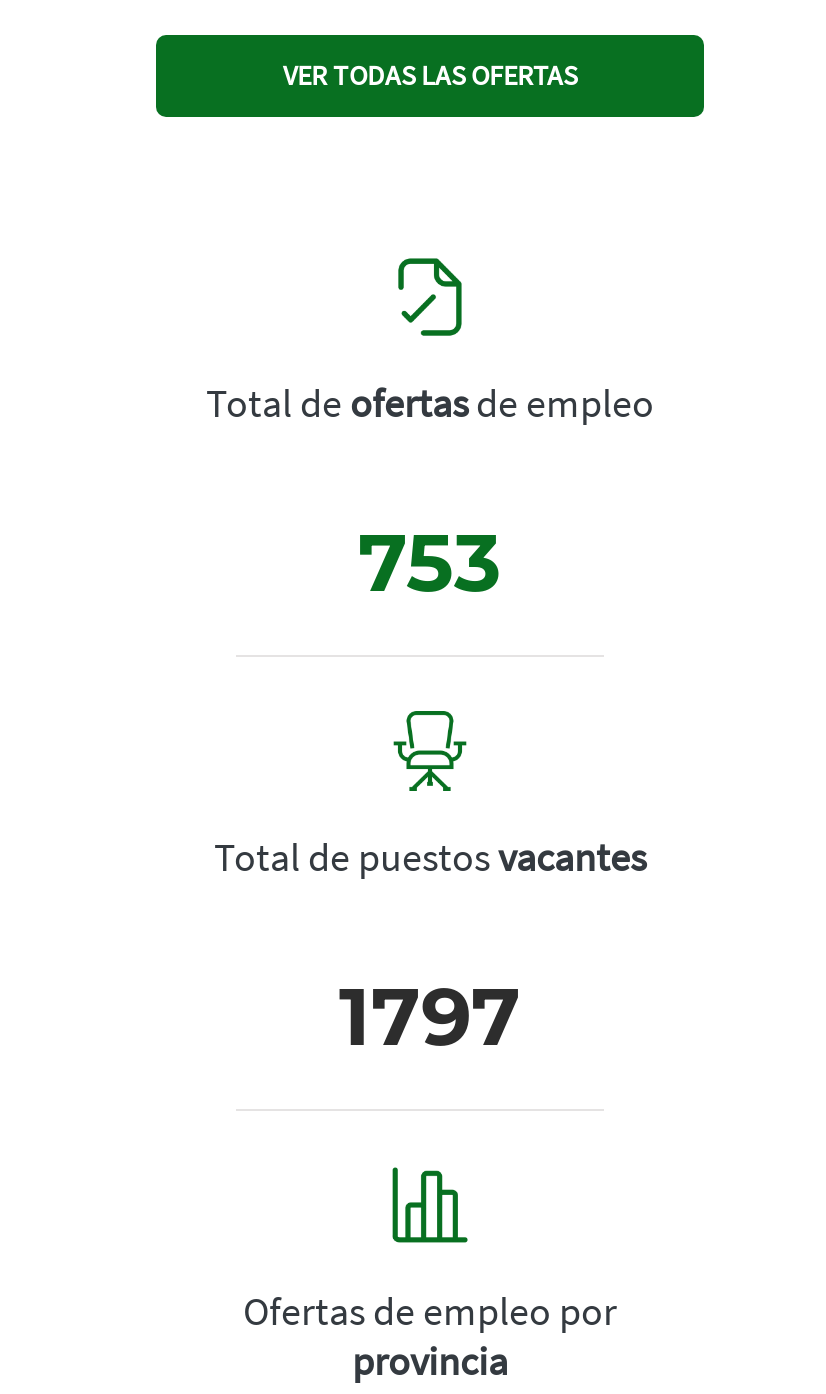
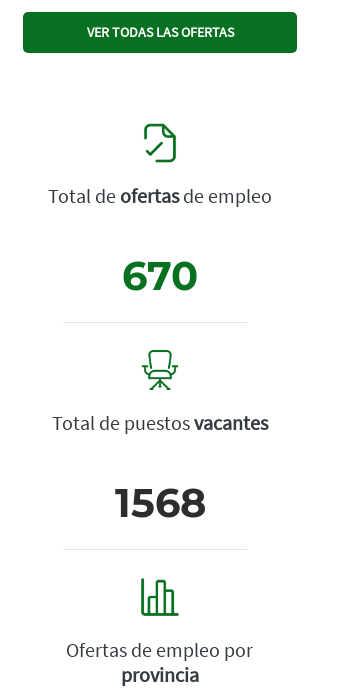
- 753
+ 670

- 1797
+ 1568
